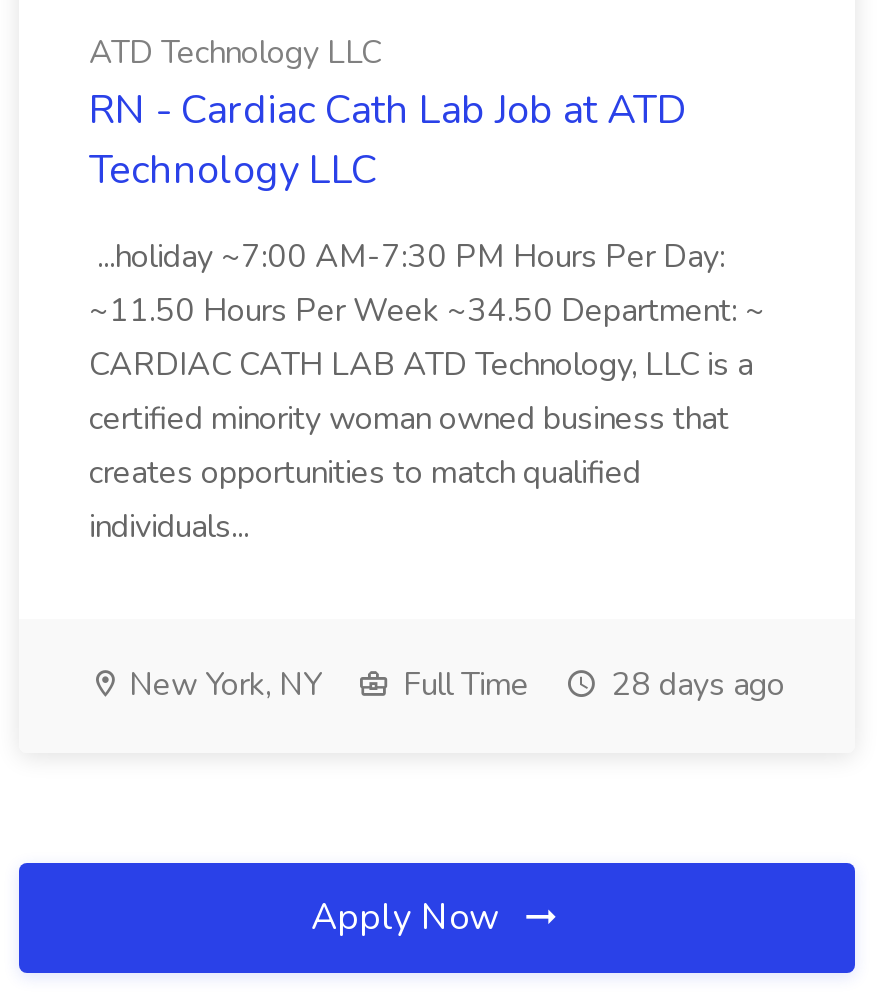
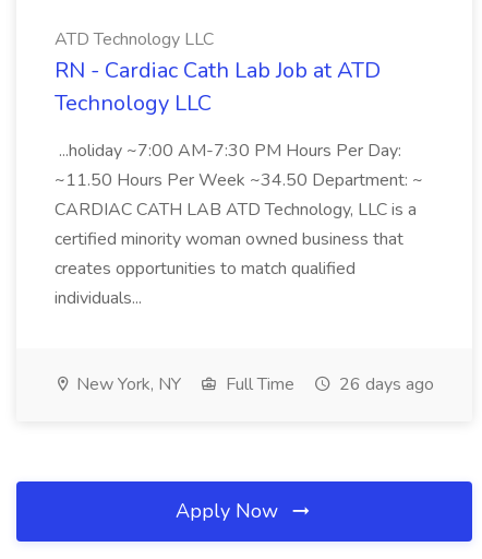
- New York, NY Full Time 28 days ago
+ New York, NY Full Time 26 days ago
